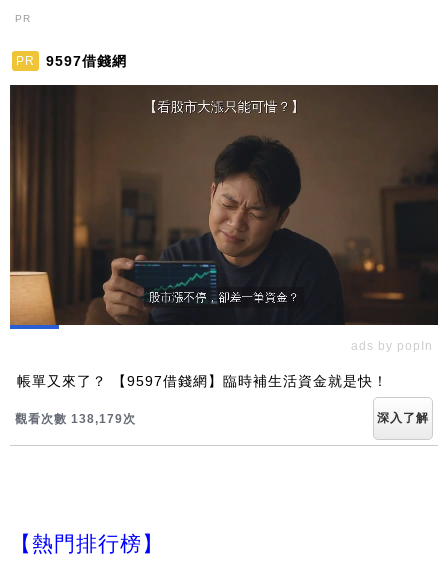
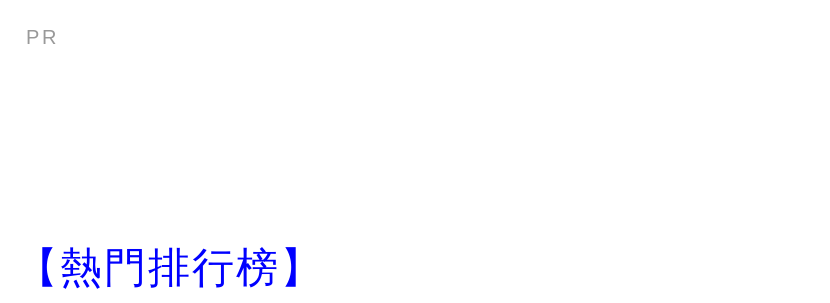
- PR
- 9597借錢網

- [image]
- ads by popIn
- 帳單又來了？ 【9597借錢網】臨時補生活資金就是快！
- 觀看次數 138,179次
- 深入了解
